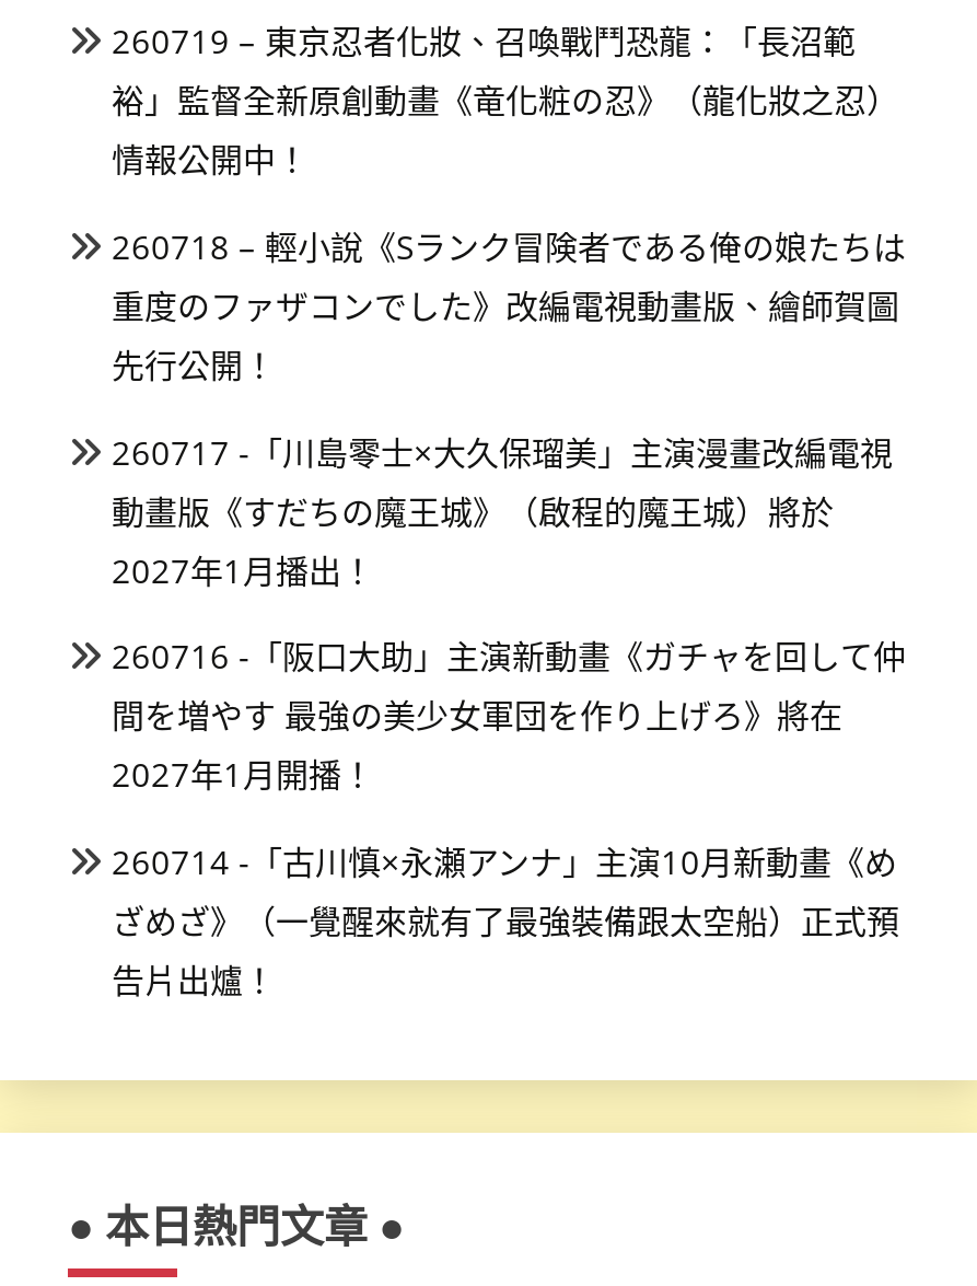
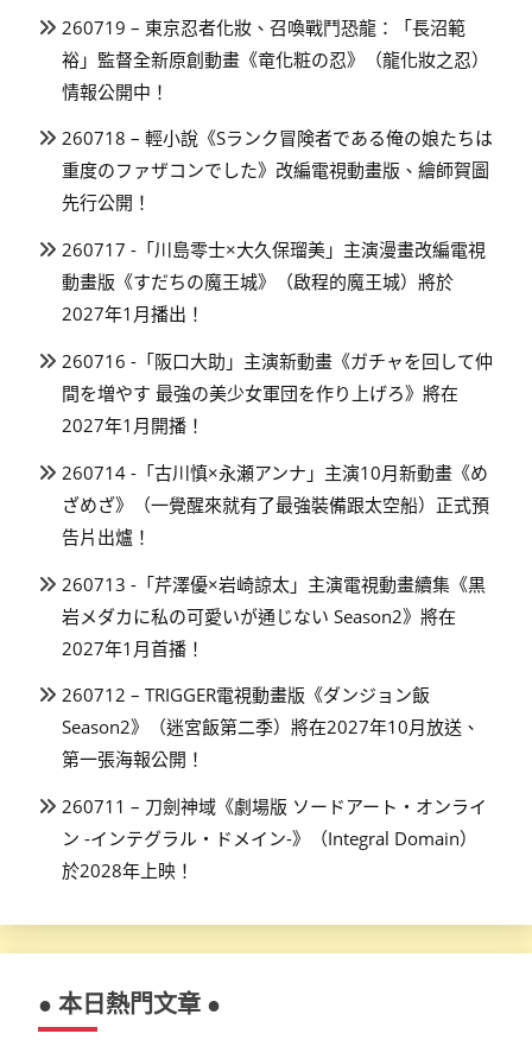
+ 260713 -「芹澤優×岩崎諒太」主演電視動畫續集《黒
+ 岩メダカに私の可愛いが通じない Season2》將在
+ 2027年1月首播！
+ 260712 – TRIGGER電視動畫版《ダンジョン飯
+ Season2》（迷宮飯第二季）將在2027年10月放送、
+ 第一張海報公開！
+ 260711 – 刀劍神域《劇場版 ソードアート・オンライ
+ ン -インテグラル・ドメイン-》（Integral Domain）
+ 於2028年上映！
